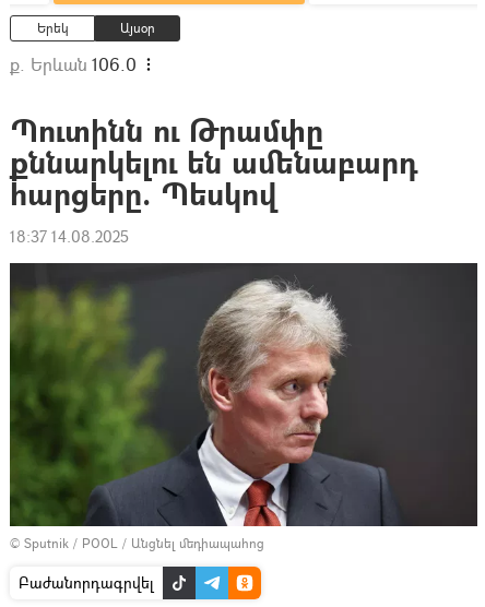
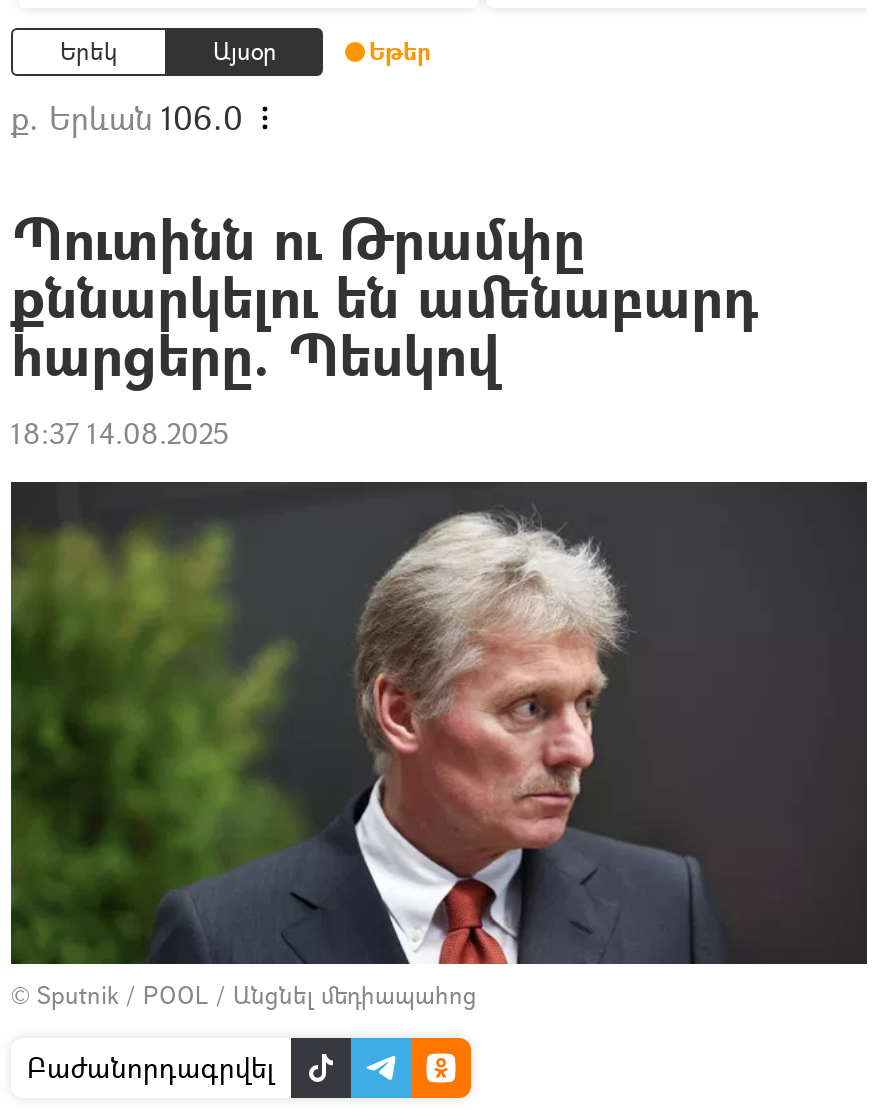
+ Եթեր
